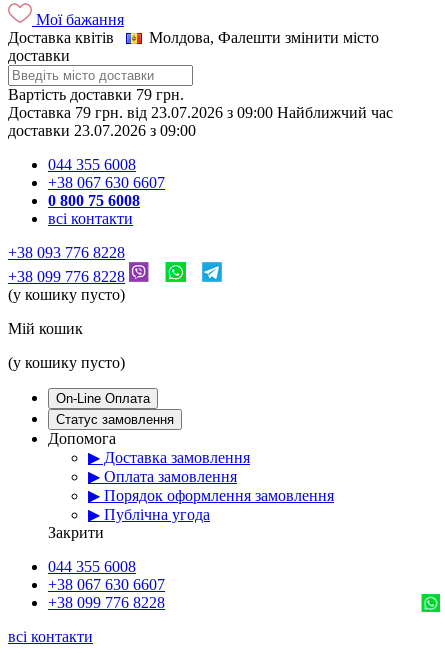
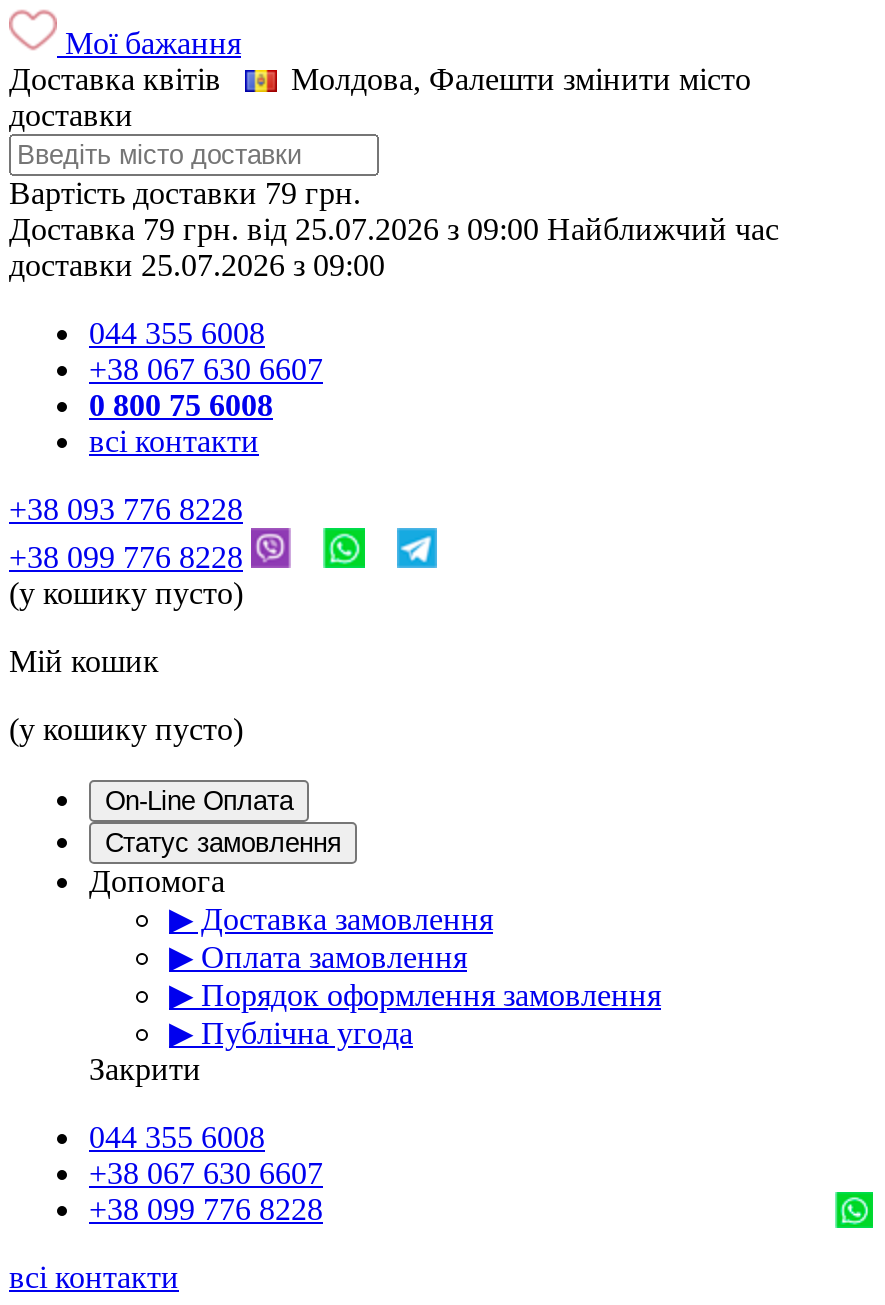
- Доставка 79 грн. від 23.07.2026 з 09:00 Найближчий час
+ Доставка 79 грн. від 25.07.2026 з 09:00 Найближчий час

- доставки 23.07.2026 з 09:00
+ доставки 25.07.2026 з 09:00
